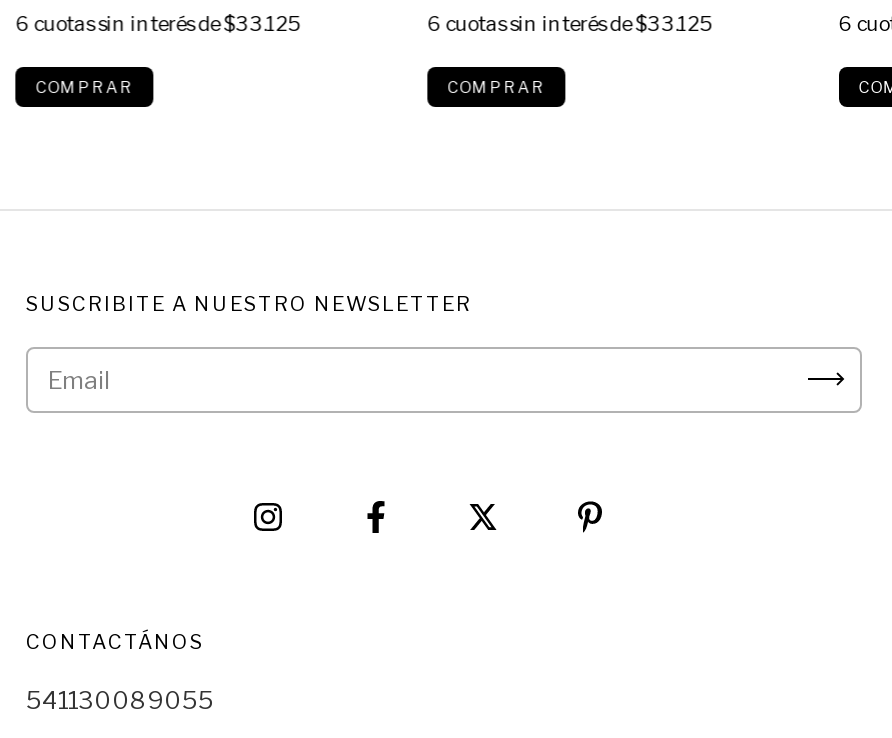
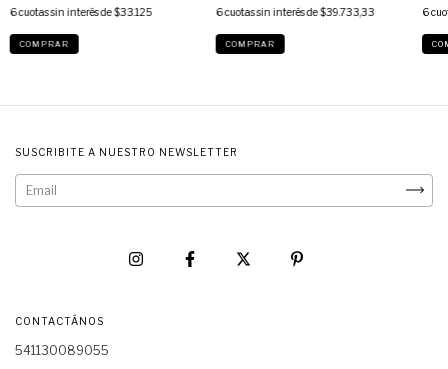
- 6 cuotas sin interés de$33.125
+ 6 cuotas sin interés de$39.733,33
